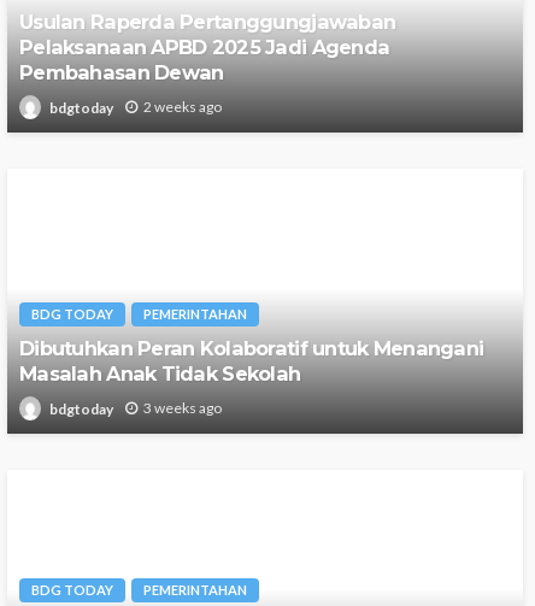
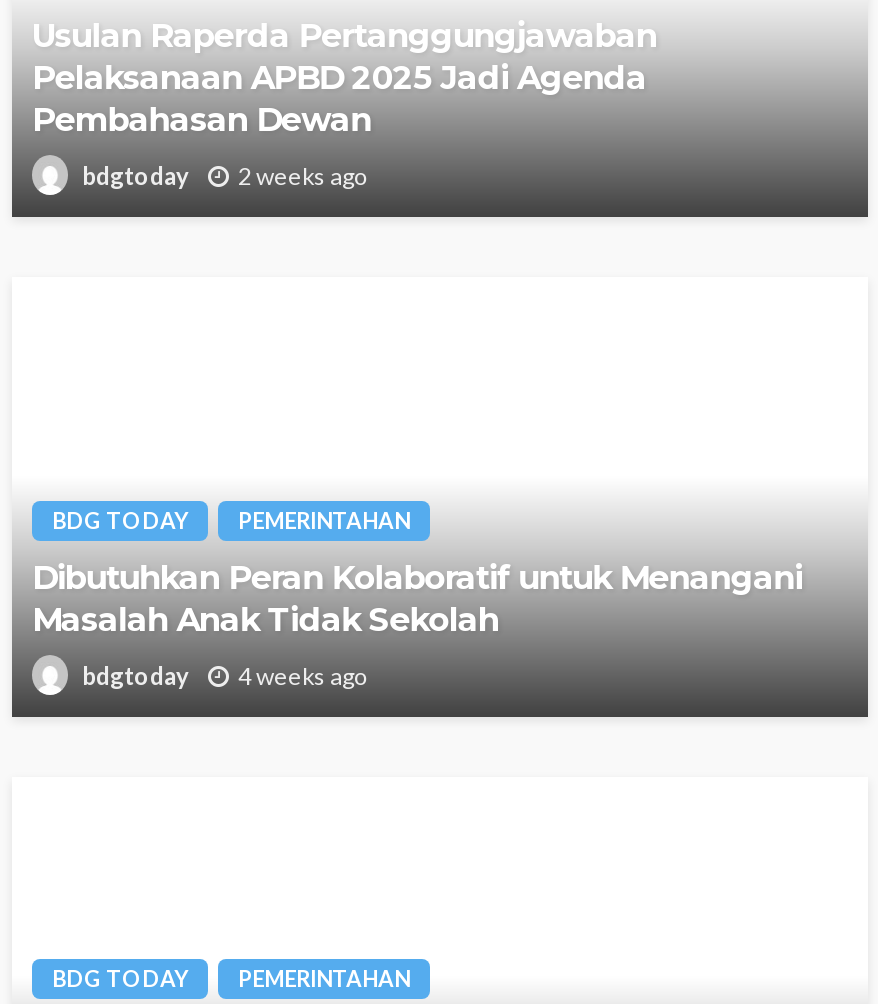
- bdgtoday 3 weeks ago
+ bdgtoday 4 weeks ago
